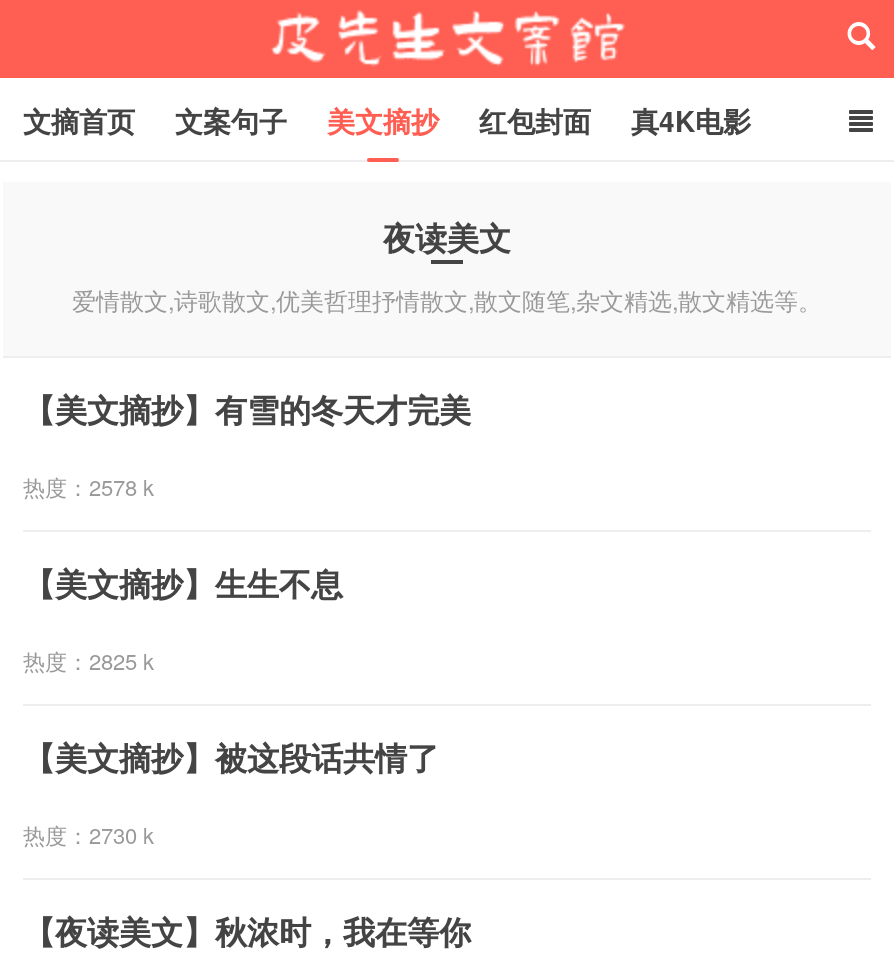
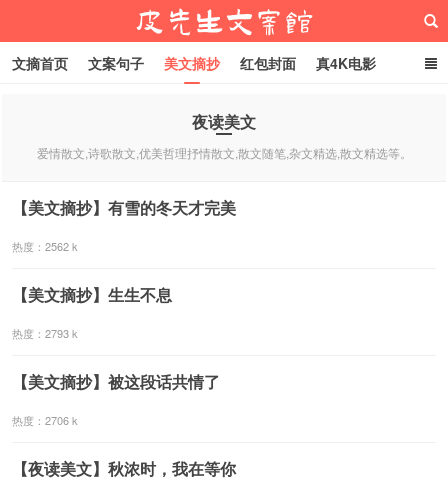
- 热度：2578 k
+ 热度：2562 k

- 热度：2825 k
+ 热度：2793 k

- 热度：2730 k
+ 热度：2706 k
